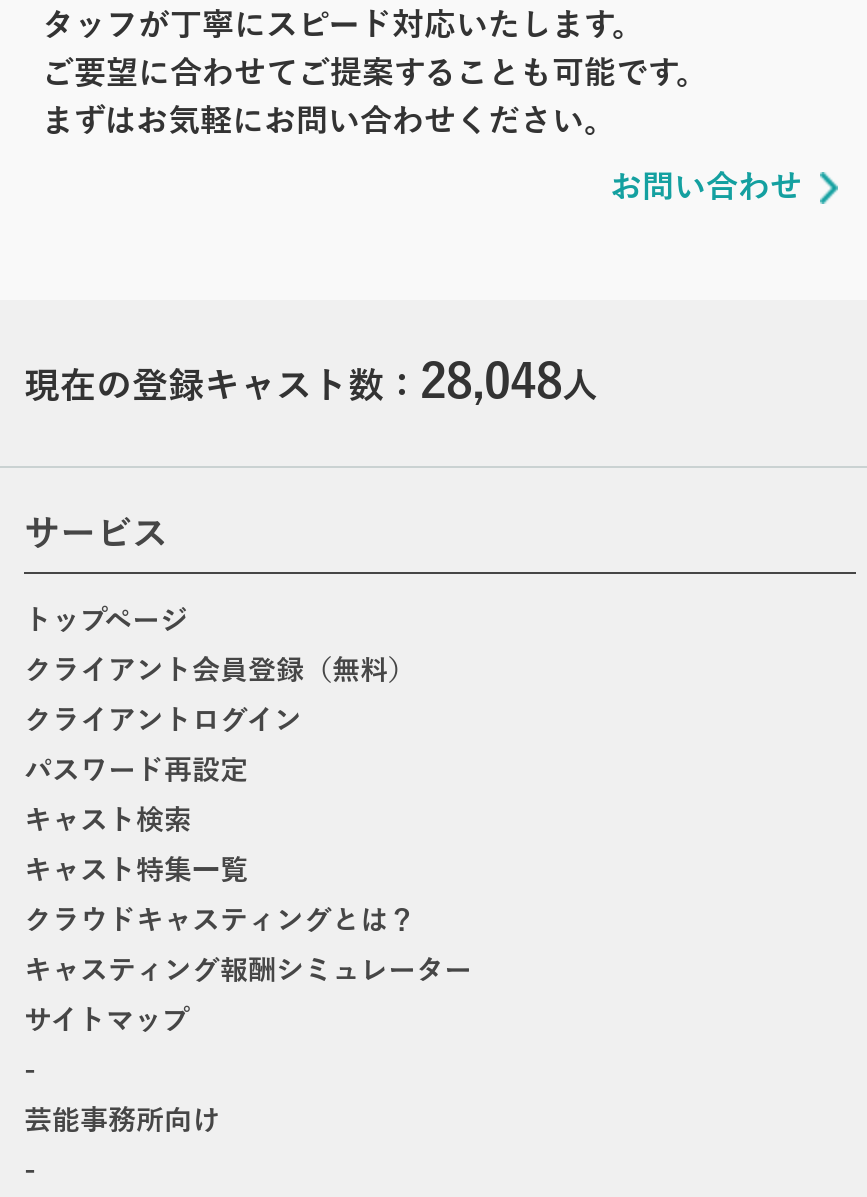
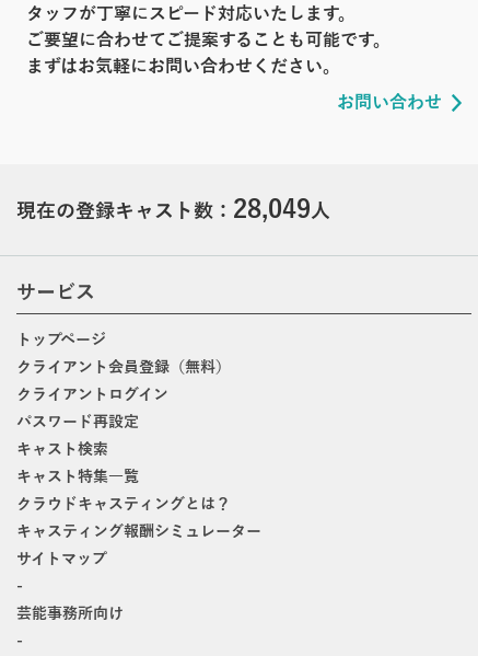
- 現在の登録キャスト数：28,048人
+ 現在の登録キャスト数：28,049人
